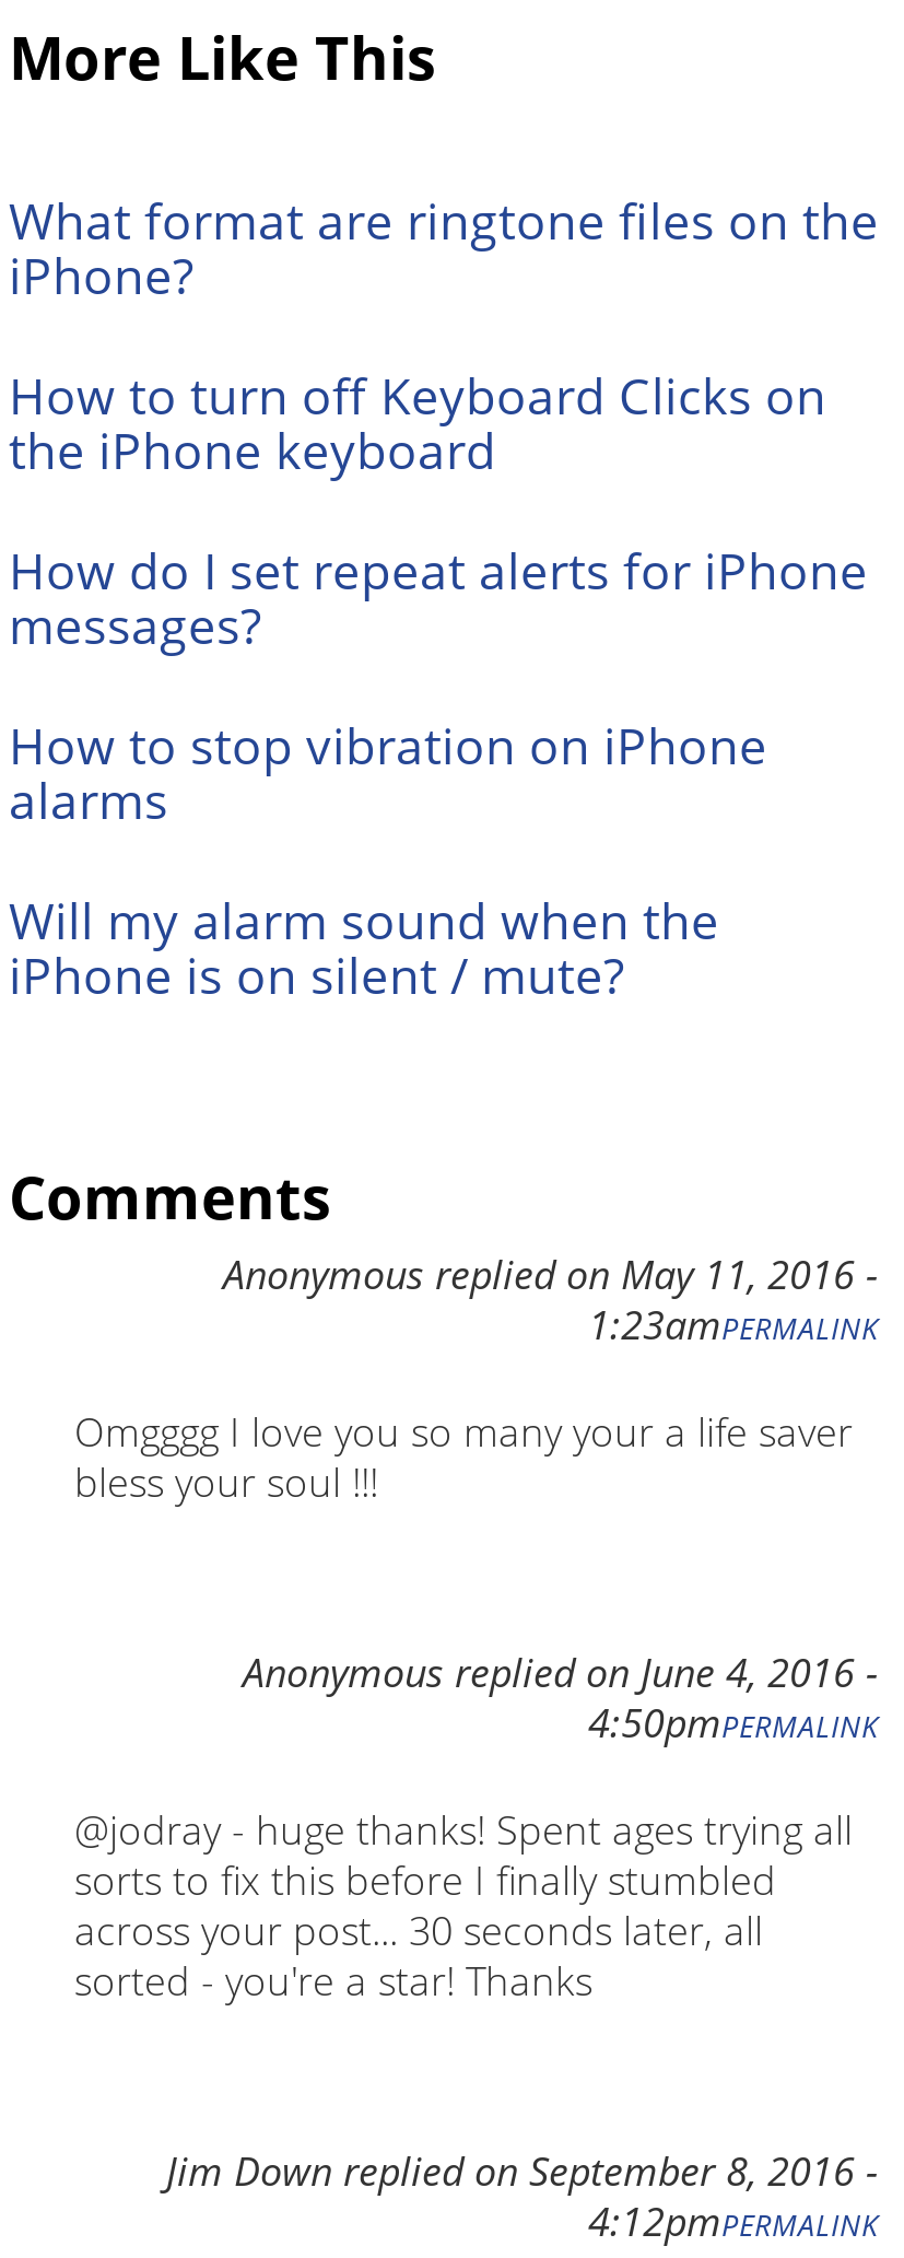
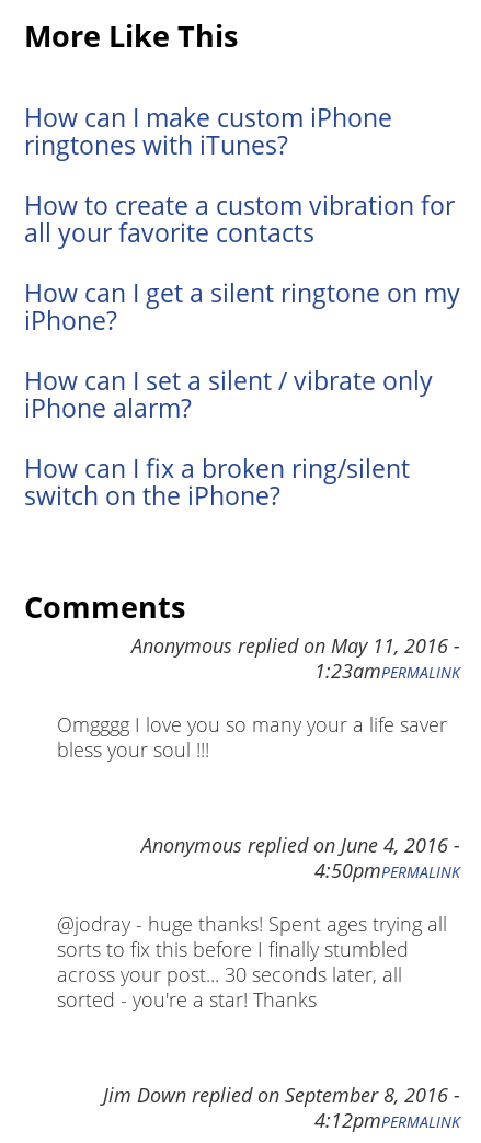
- What format are ringtone files on the
+ How can I make custom iPhone
+ ringtones with iTunes?
+ How to create a custom vibration for
+ all your favorite contacts
+ How can I get a silent ringtone on my

moved down: iPhone?

- How to turn off Keyboard Clicks on
- the iPhone keyboard
- How do I set repeat alerts for iPhone
- messages?
- How to stop vibration on iPhone
- alarms
- Will my alarm sound when the
- iPhone is on silent / mute?
+ How can I set a silent / vibrate only
+ iPhone alarm?
+ How can I fix a broken ring/silent
+ switch on the iPhone?
